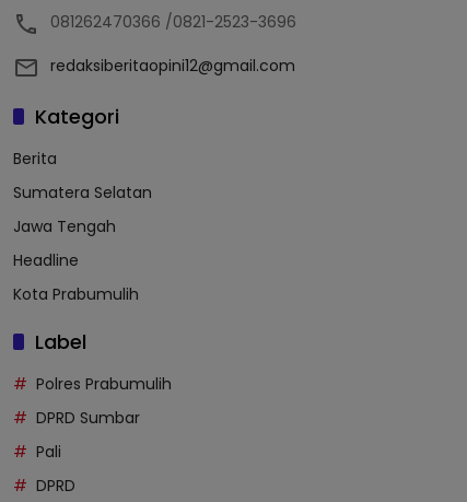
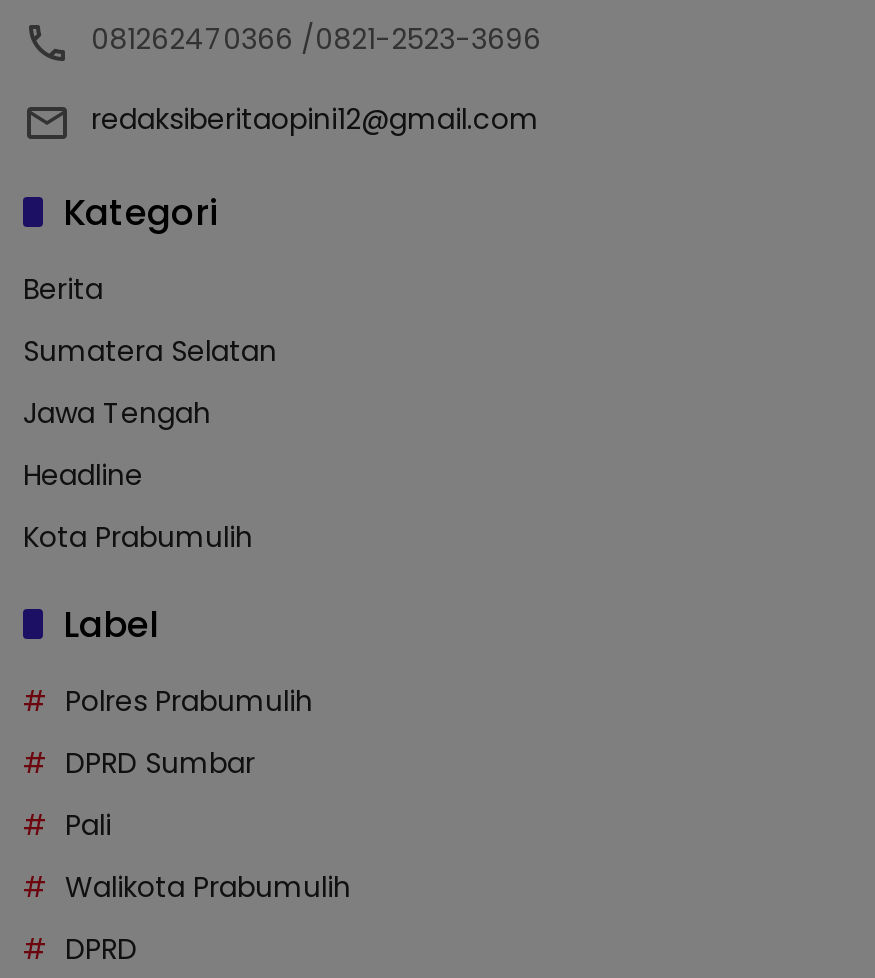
+ Walikota Prabumulih
